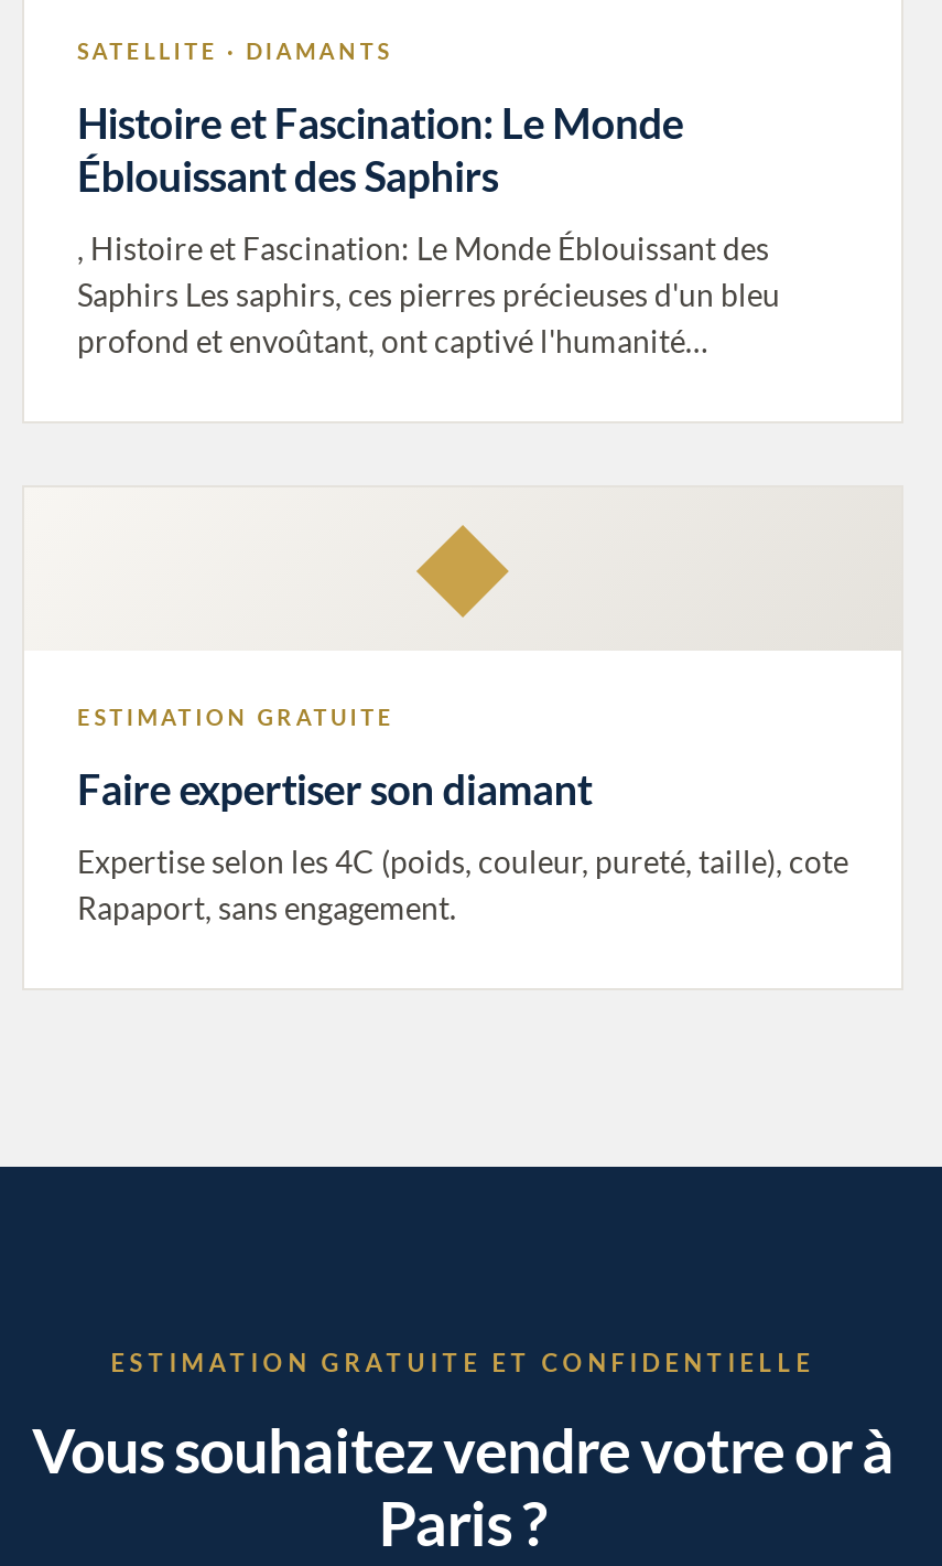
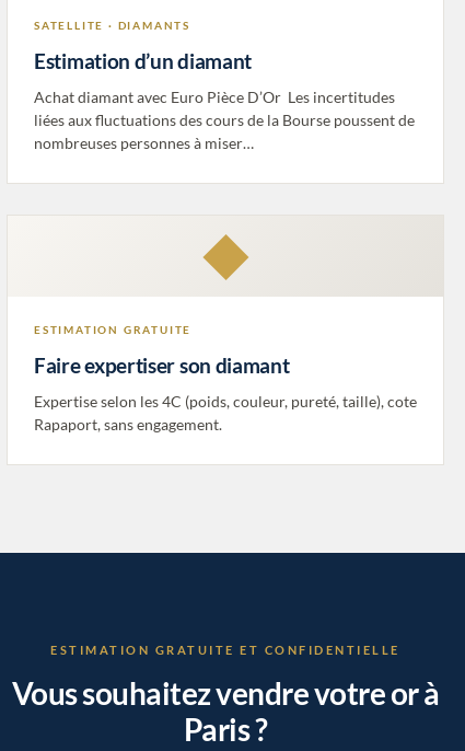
- Histoire et Fascination: Le Monde
- Éblouissant des Saphirs
+ Estimation d’un diamant

- , Histoire et Fascination: Le Monde Éblouissant des
- Saphirs Les saphirs, ces pierres précieuses d'un bleu
- profond et envoûtant, ont captivé l'humanité…
+ Achat diamant avec Euro Pièce D’Or Les incertitudes
+ liées aux fluctuations des cours de la Bourse poussent de
+ nombreuses personnes à miser…
